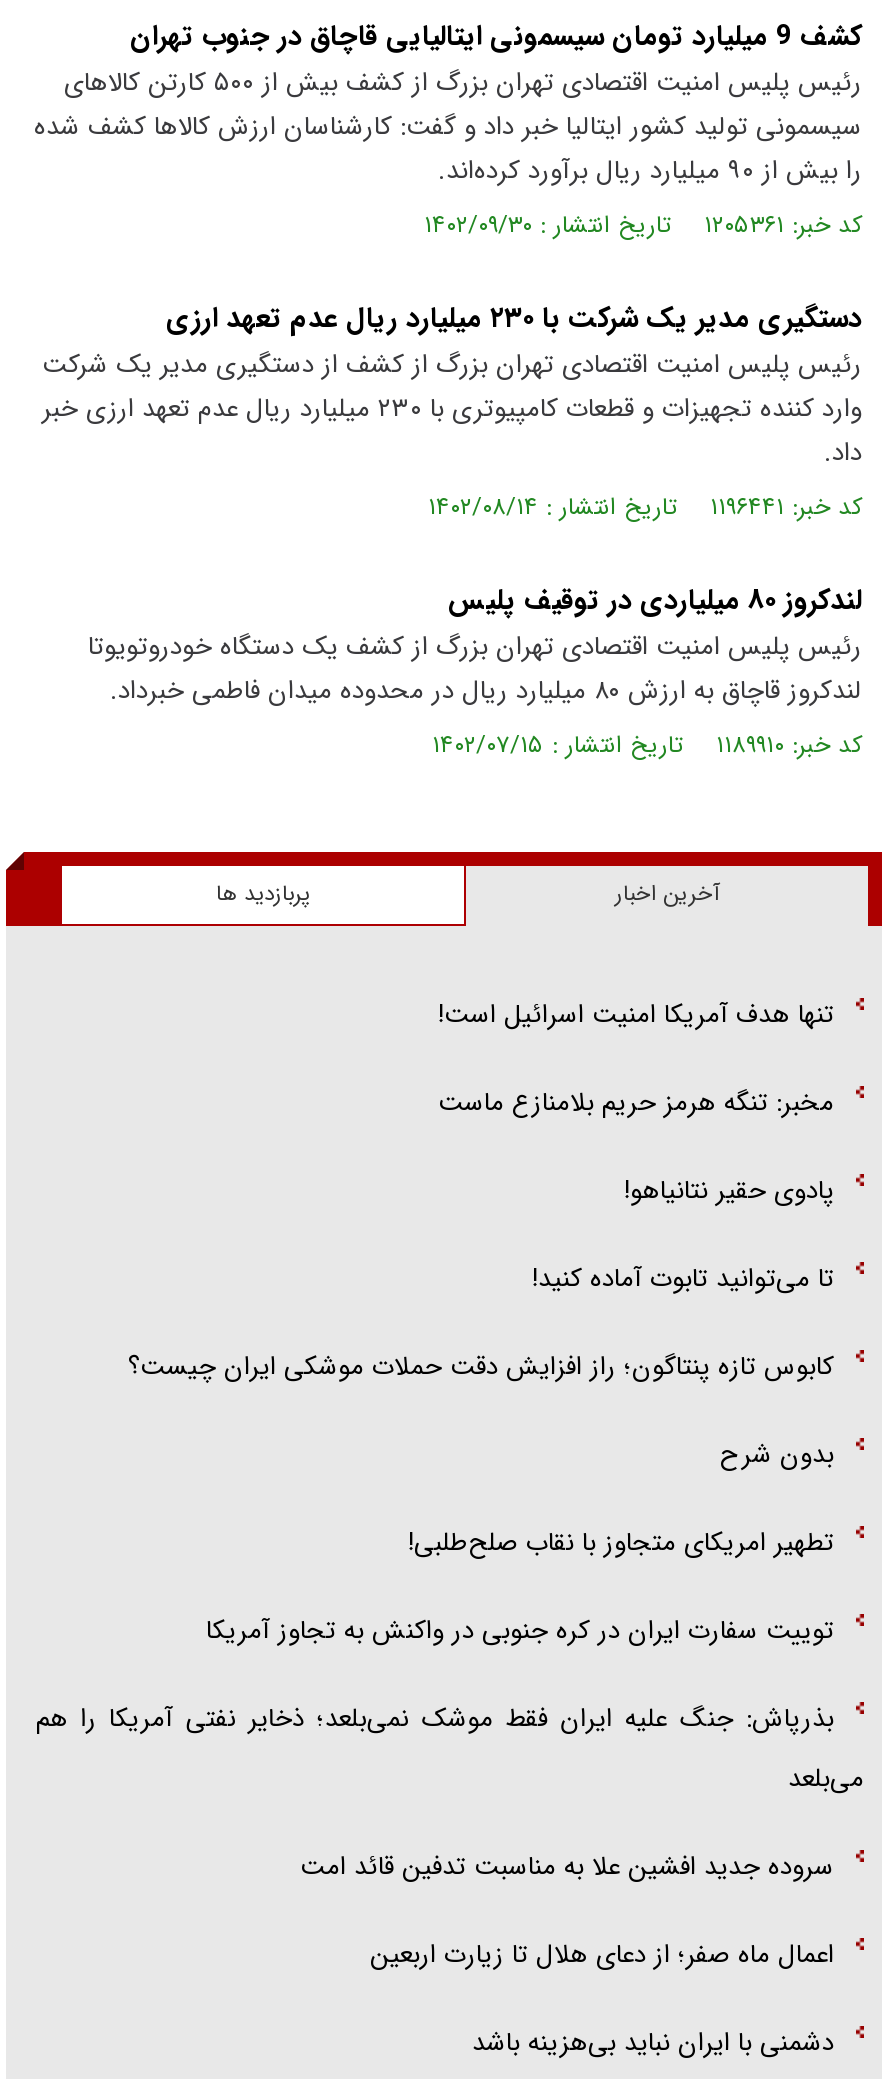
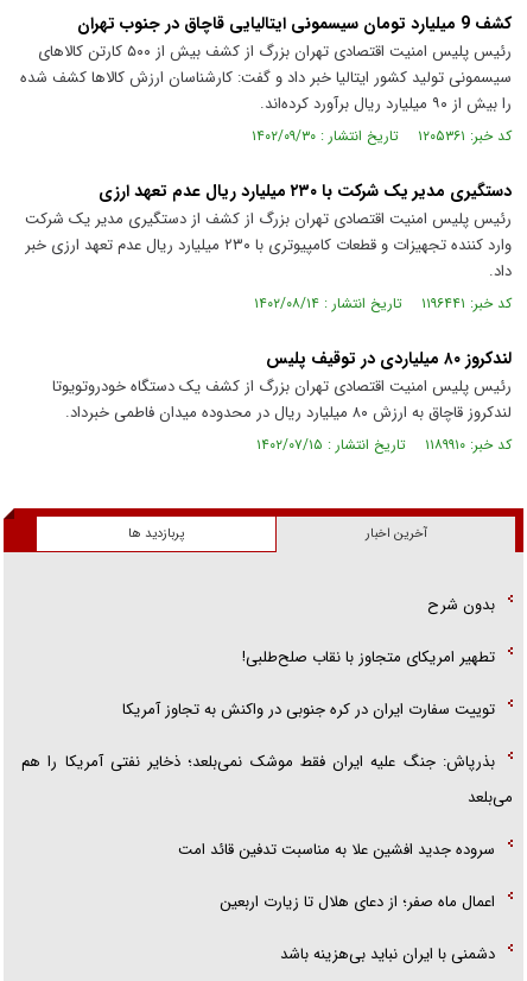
- تنها هدف آمریکا امنیت اسرائیل است!
- مخبر: تنگه هرمز حریم بلامنازع ماست
- پادوی حقیر نتانیاهو!
- تا می‌توانید تابوت آماده کنید!
- کابوس تازه پنتاگون؛ راز افزایش دقت حملات موشکی ایران چیست؟
